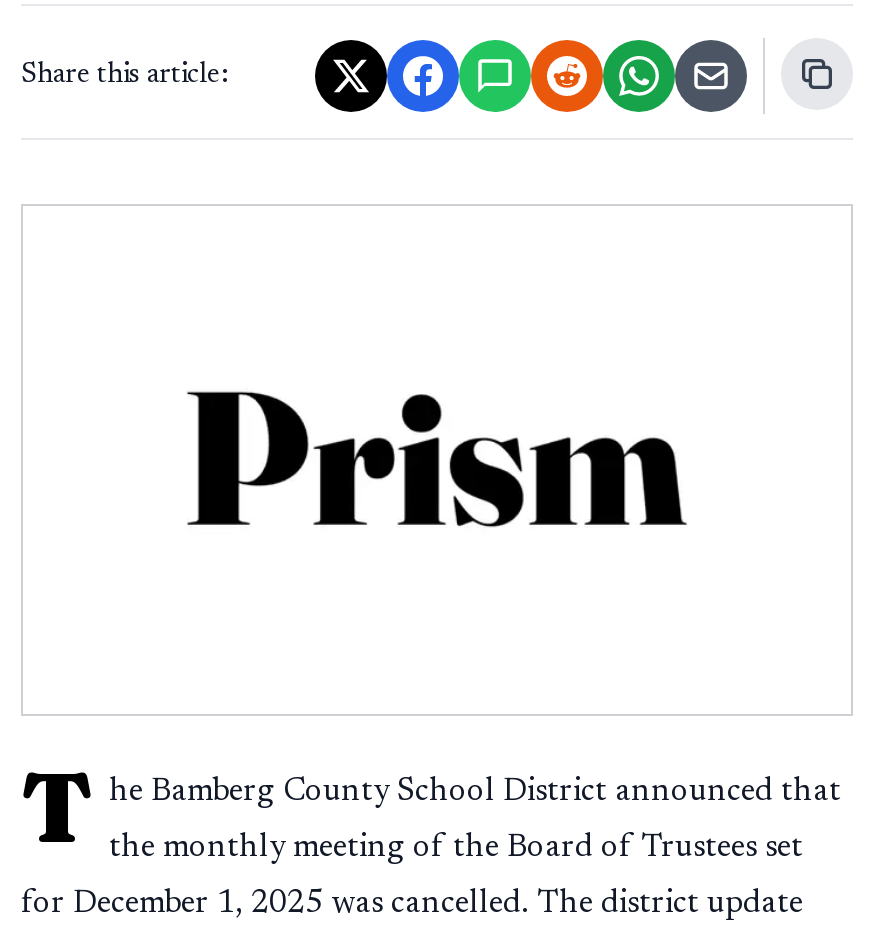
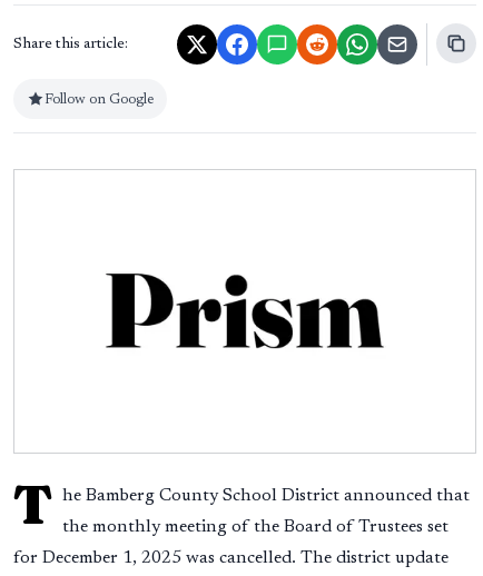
+ Follow on Google
